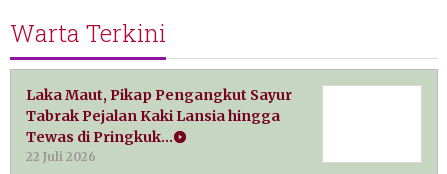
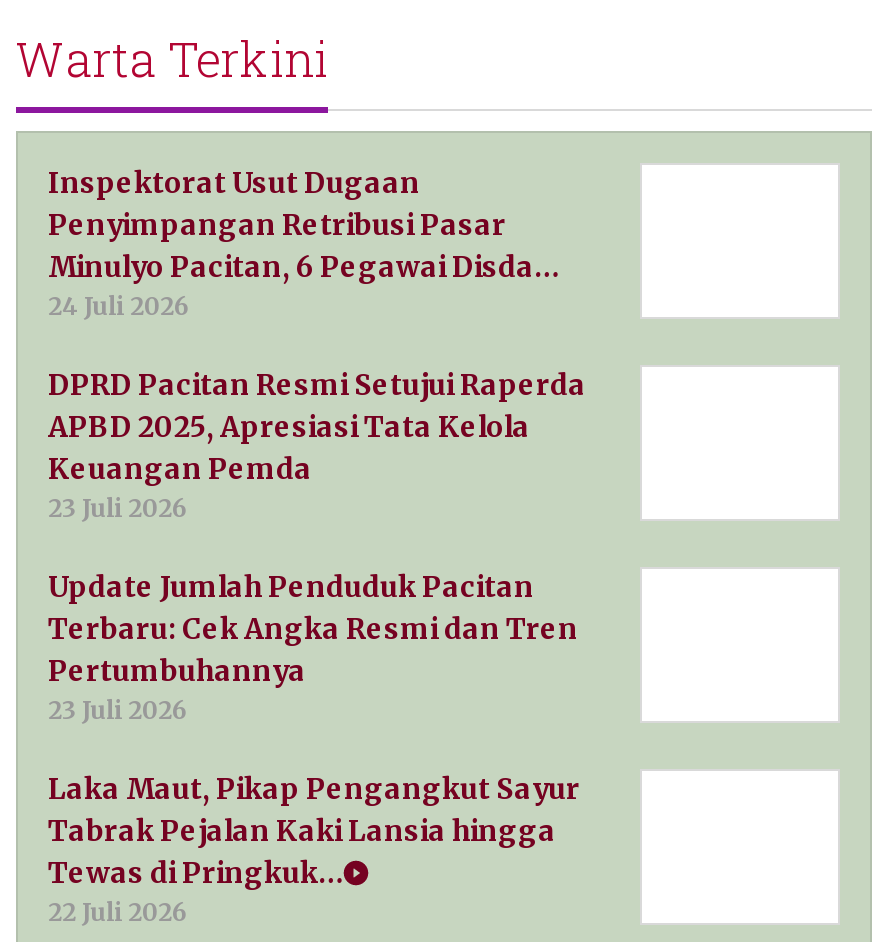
+ Inspektorat Usut Dugaan
+ Penyimpangan Retribusi Pasar
+ Minulyo Pacitan, 6 Pegawai Disda…
+ 24 Juli 2026
+ DPRD Pacitan Resmi Setujui Raperda
+ APBD 2025, Apresiasi Tata Kelola
+ Keuangan Pemda
+ 23 Juli 2026
+ Update Jumlah Penduduk Pacitan
+ Terbaru: Cek Angka Resmi dan Tren
+ Pertumbuhannya
+ 23 Juli 2026
